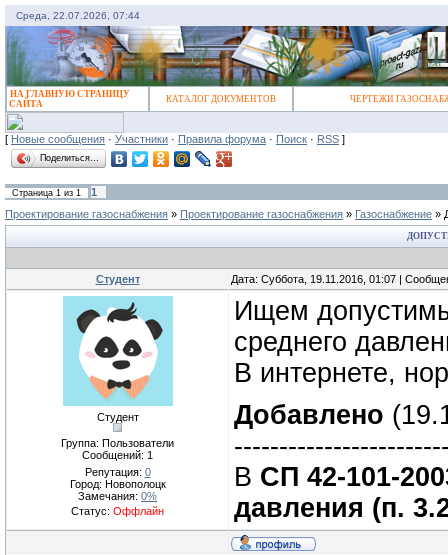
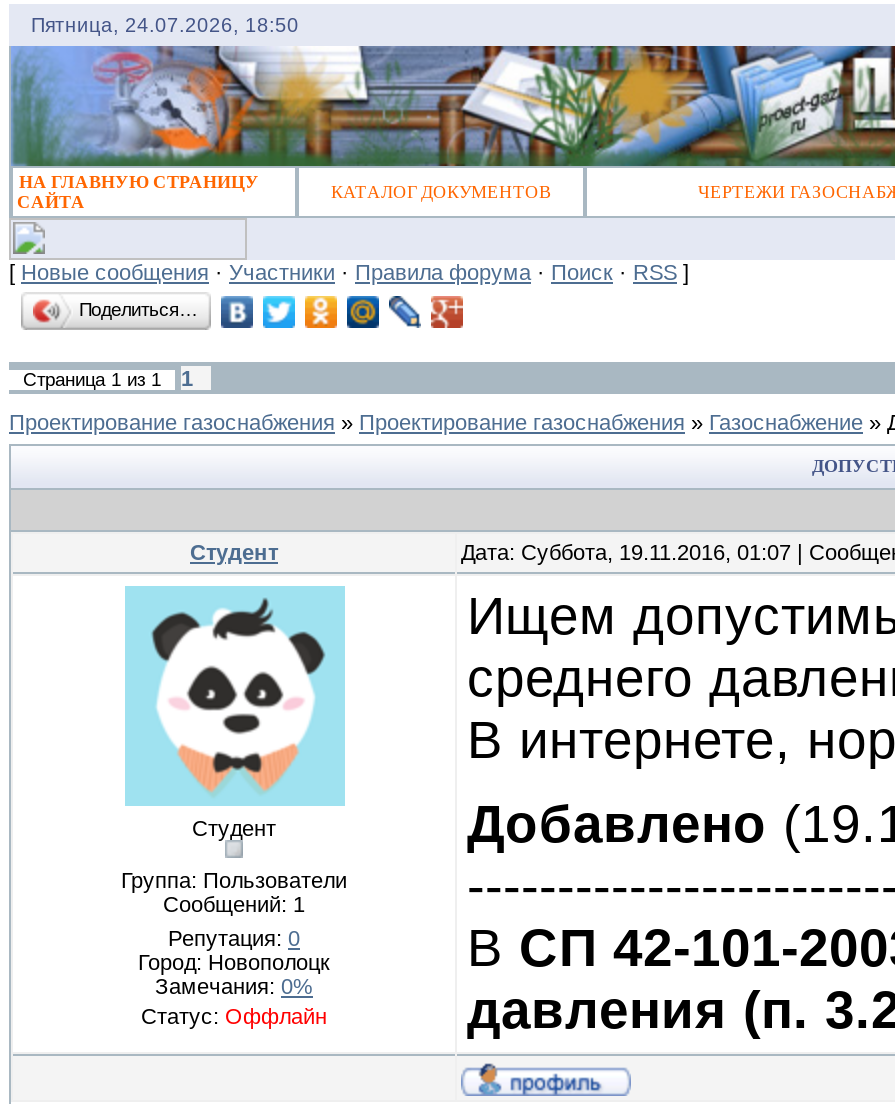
- Среда, 22.07.2026, 07:44
+ Пятница, 24.07.2026, 18:50
